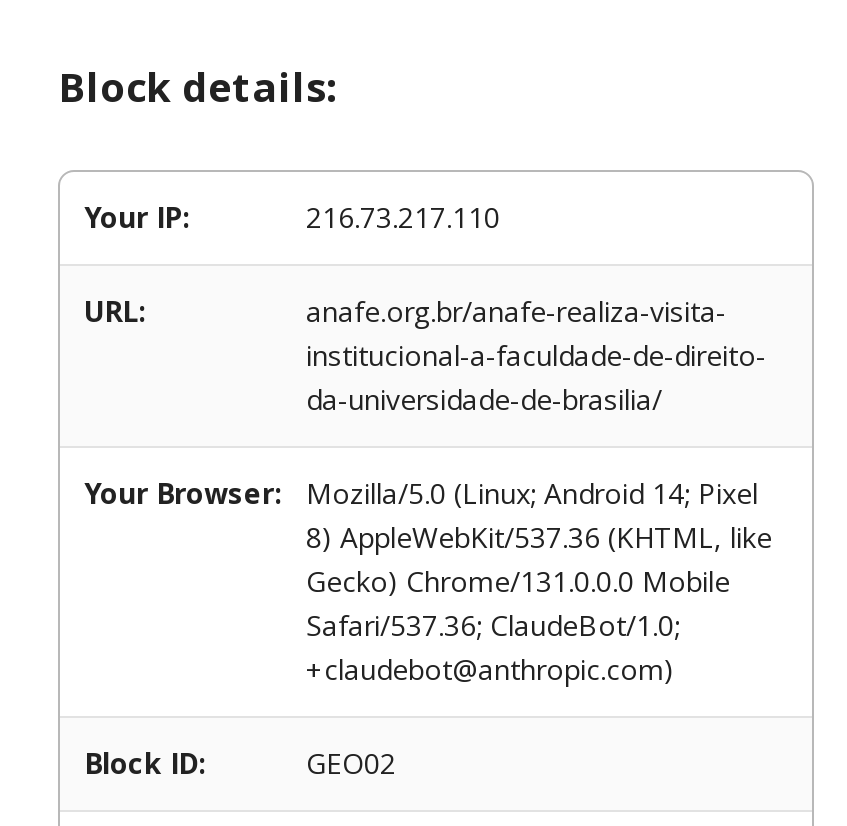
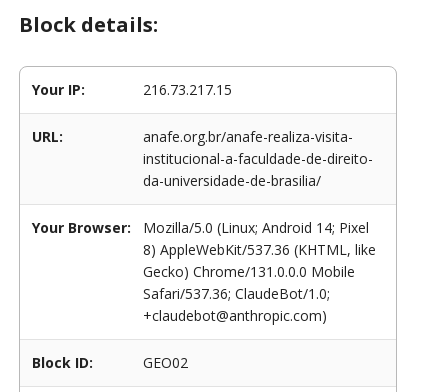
- 216.73.217.110
+ 216.73.217.15
